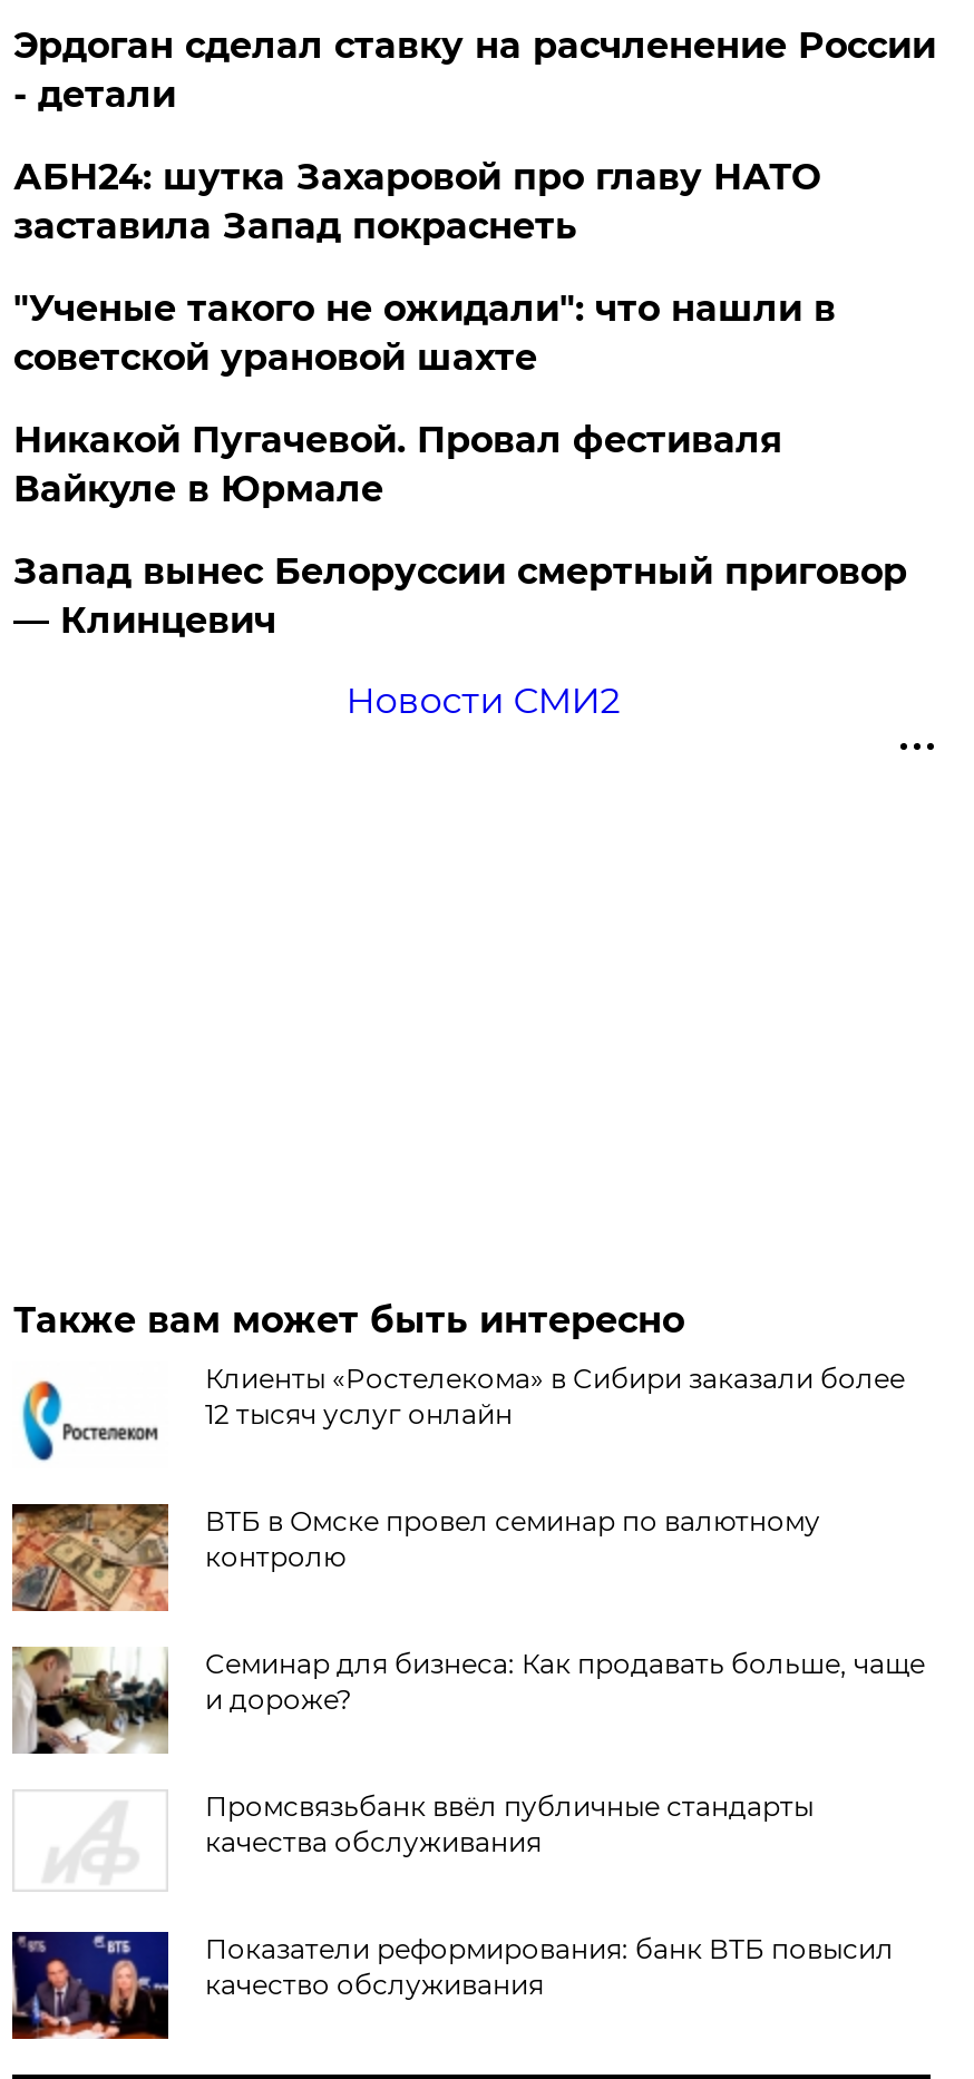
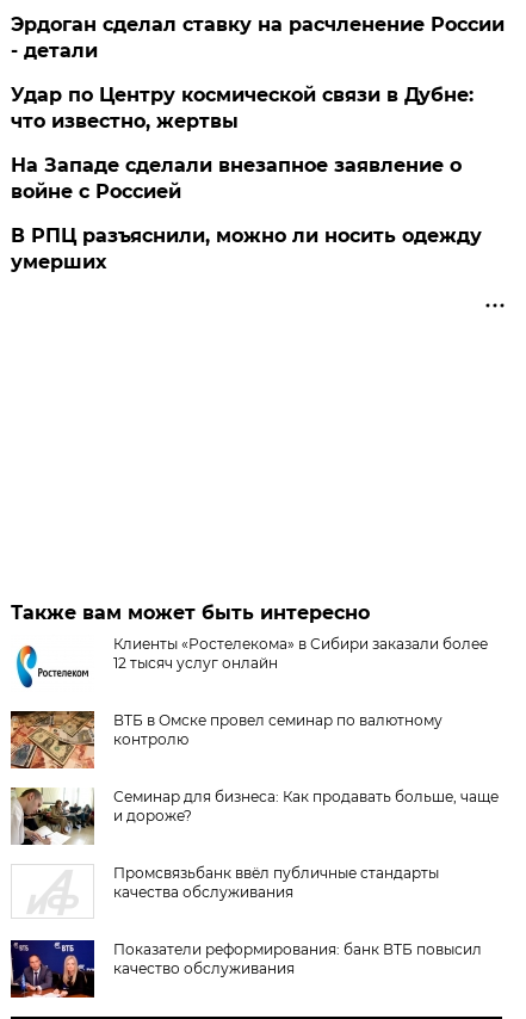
- АБН24: шутка Захаровой про главу НАТО
- заставила Запад покраснеть
- "Ученые такого не ожидали": что нашли в
- советской урановой шахте
- Никакой Пугачевой. Провал фестиваля
- Вайкуле в Юрмале
- Запад вынес Белоруссии смертный приговор
- — Клинцевич
- Новости СМИ2
+ Удар по Центру космической связи в Дубне:
+ что известно, жертвы
+ На Западе сделали внезапное заявление о
+ войне с Россией
+ В РПЦ разъяснили, можно ли носить одежду
+ умерших
